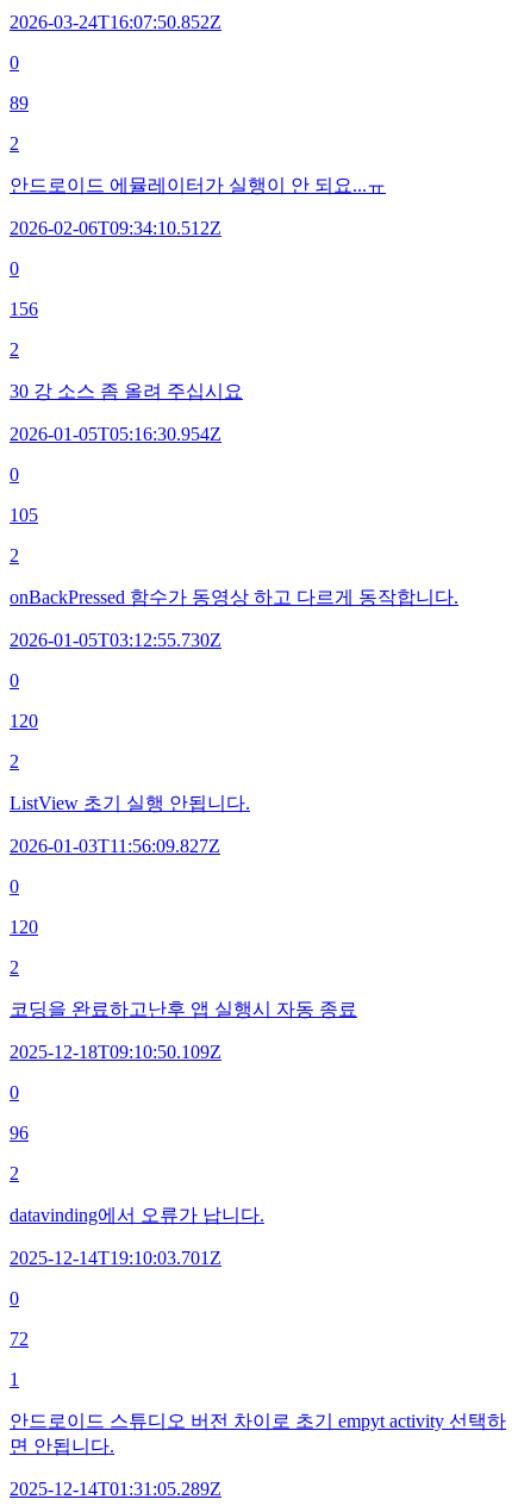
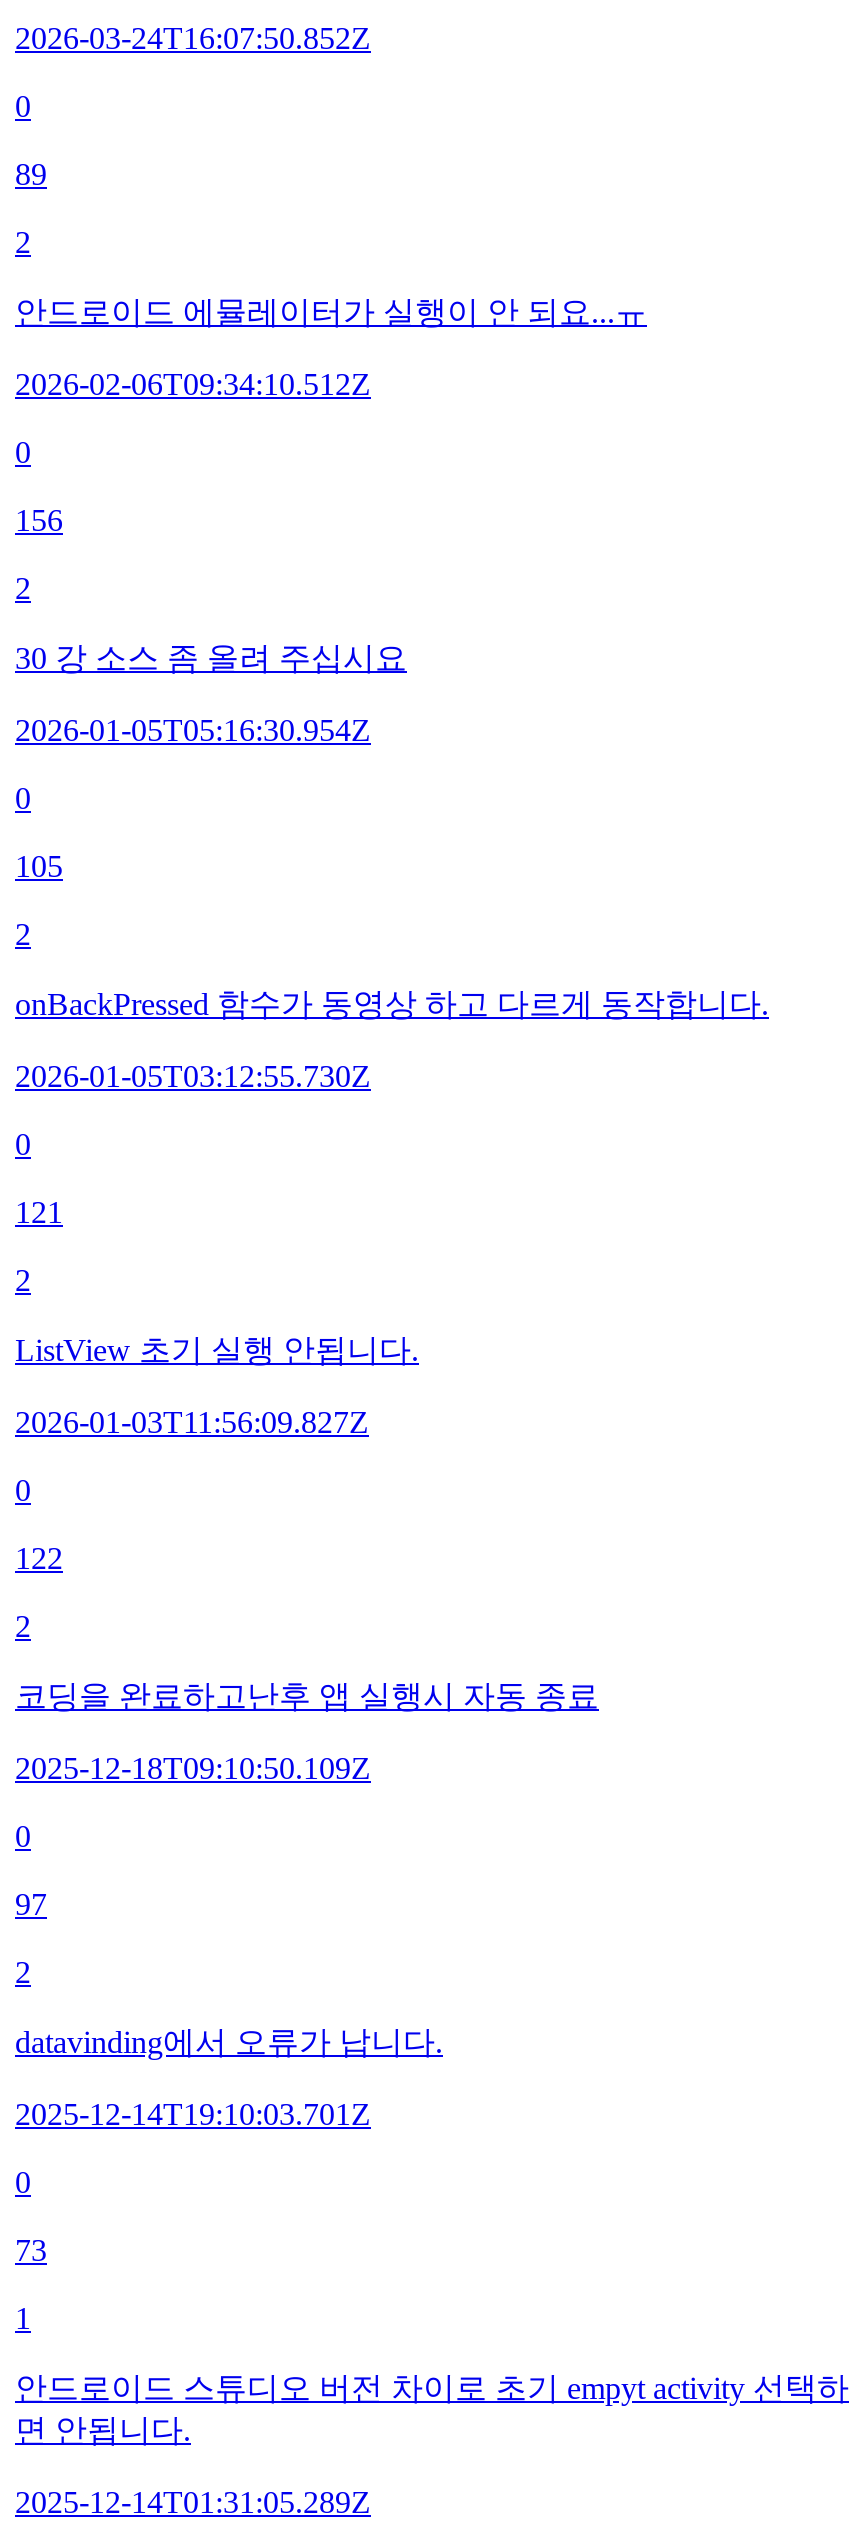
- 120
+ 121

- 120
+ 122

- 96
+ 97

- 72
+ 73
